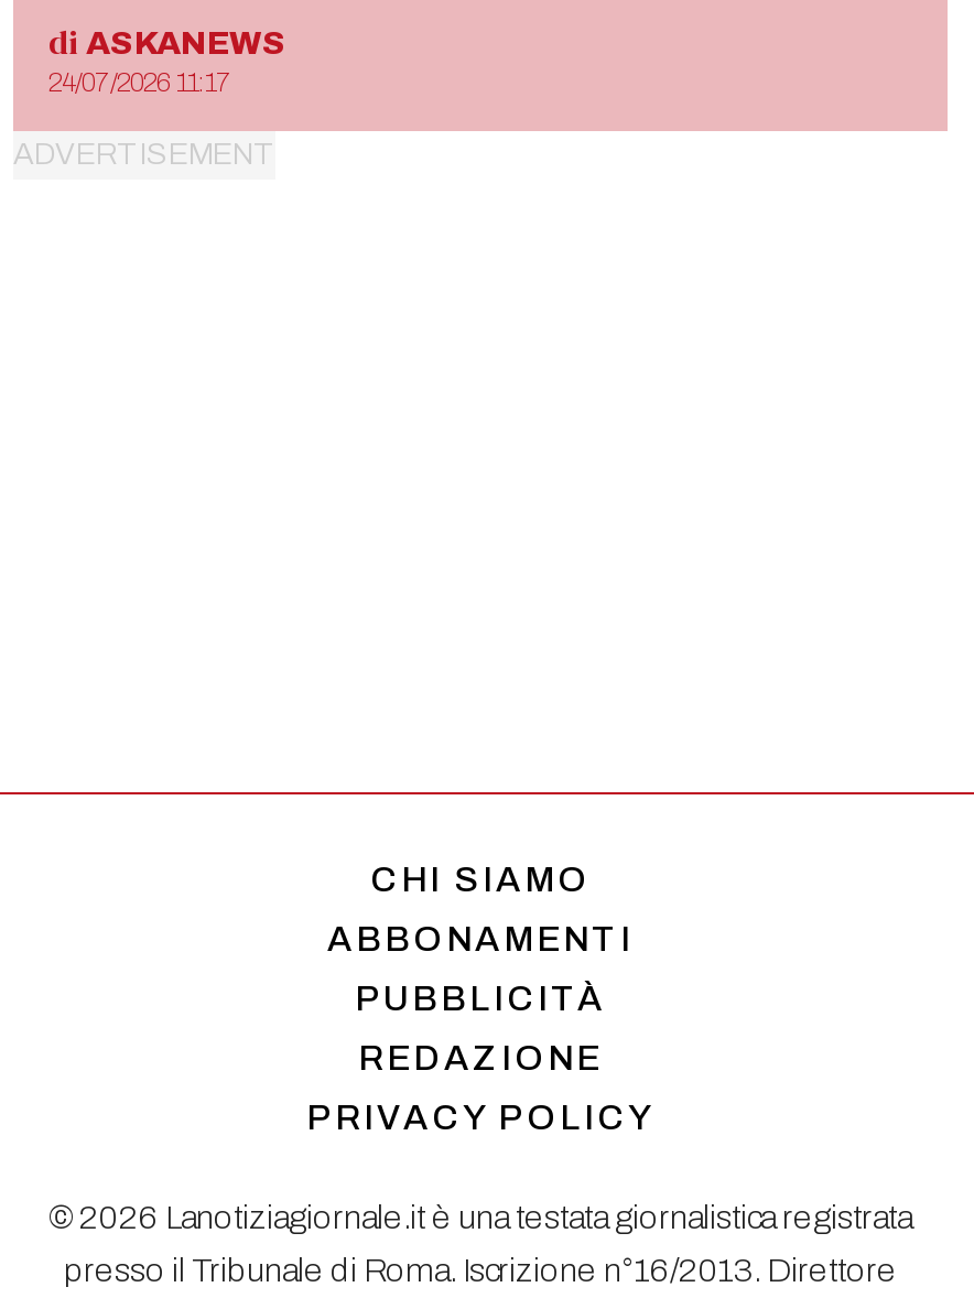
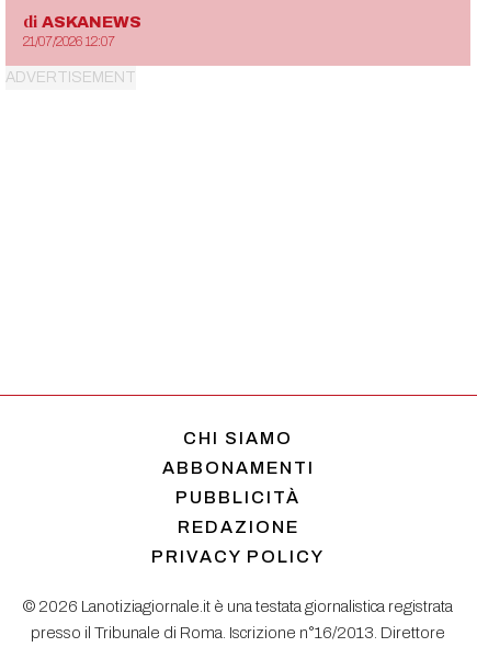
- 24/07/2026 11:17
+ 21/07/2026 12:07
